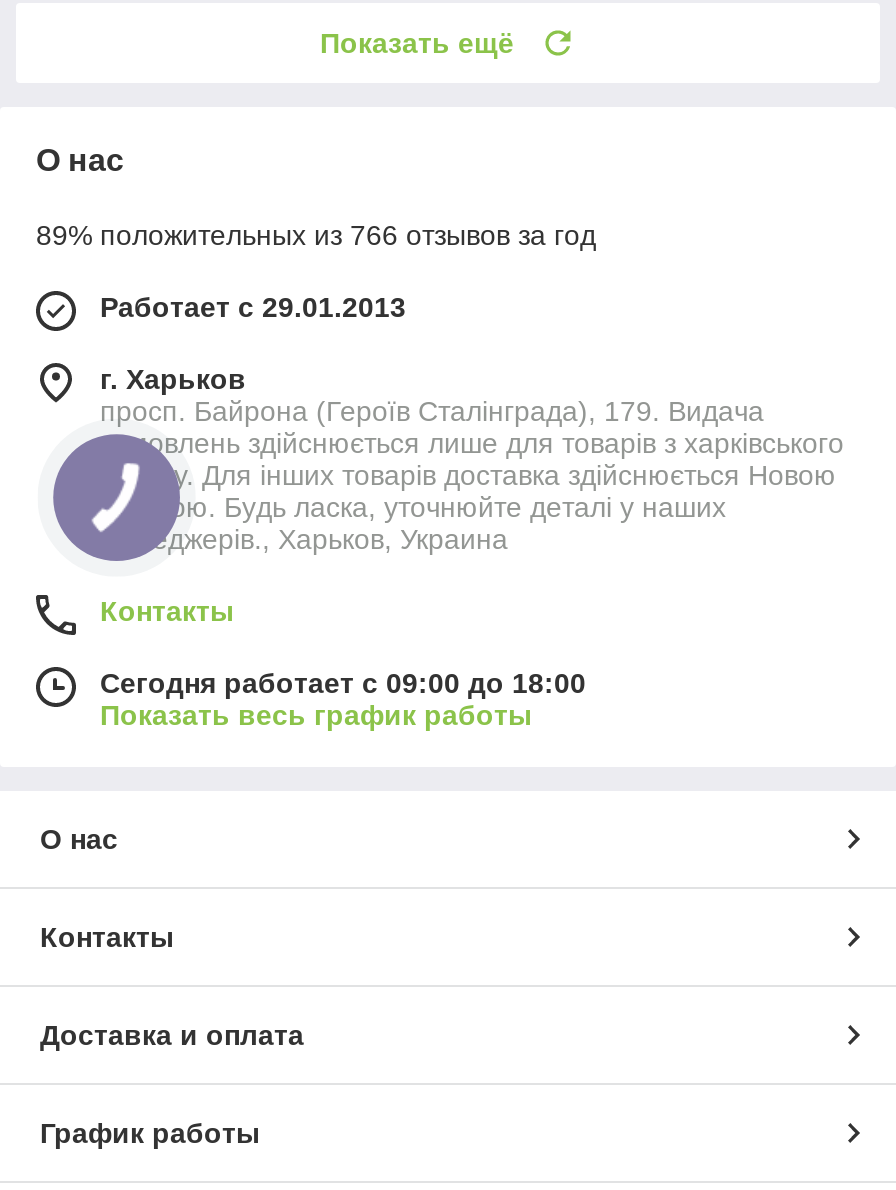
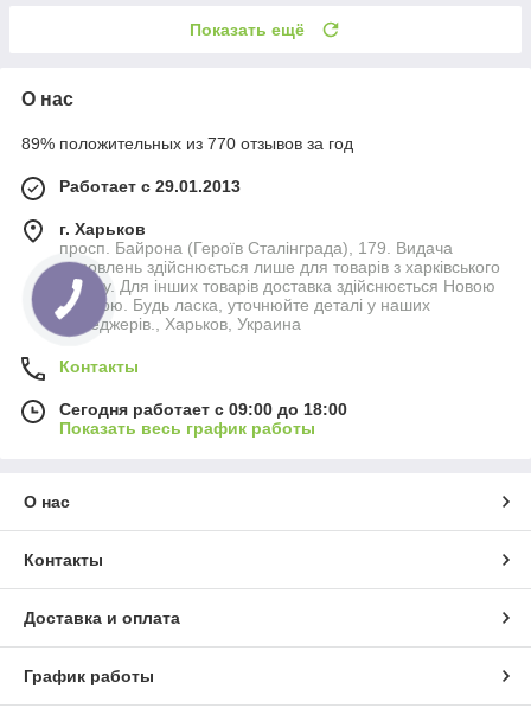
- 89% положительных из 766 отзывов за год
+ 89% положительных из 770 отзывов за год
